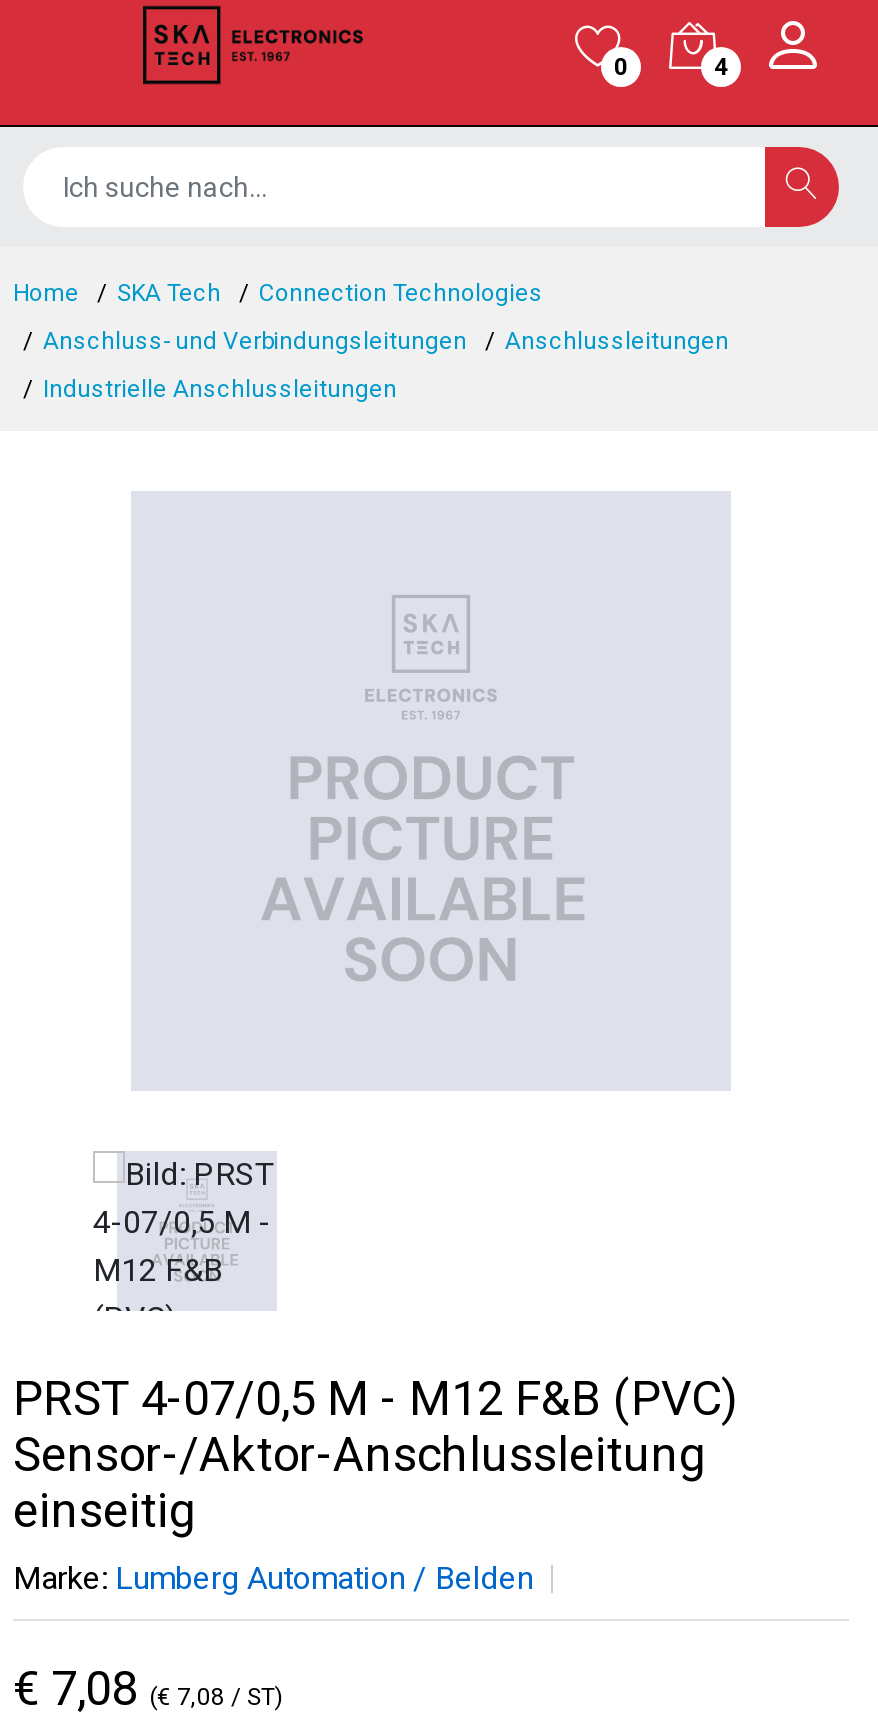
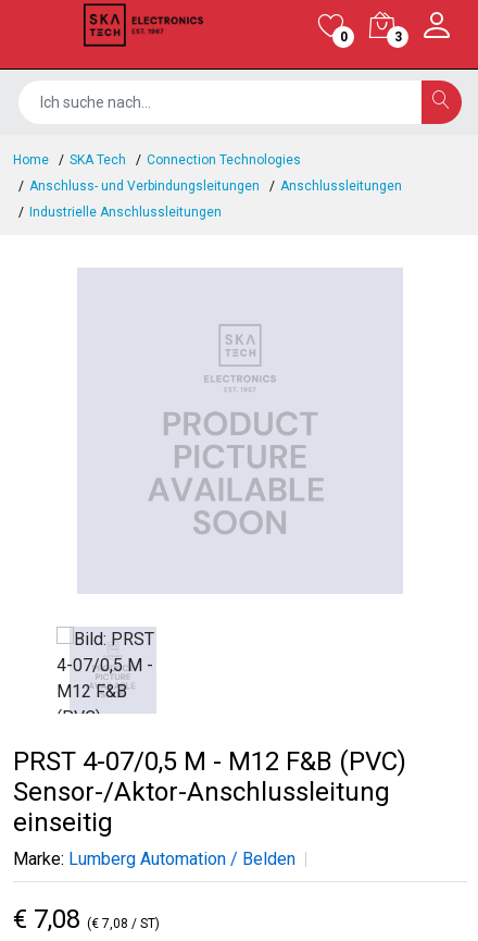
- 4
+ 3
